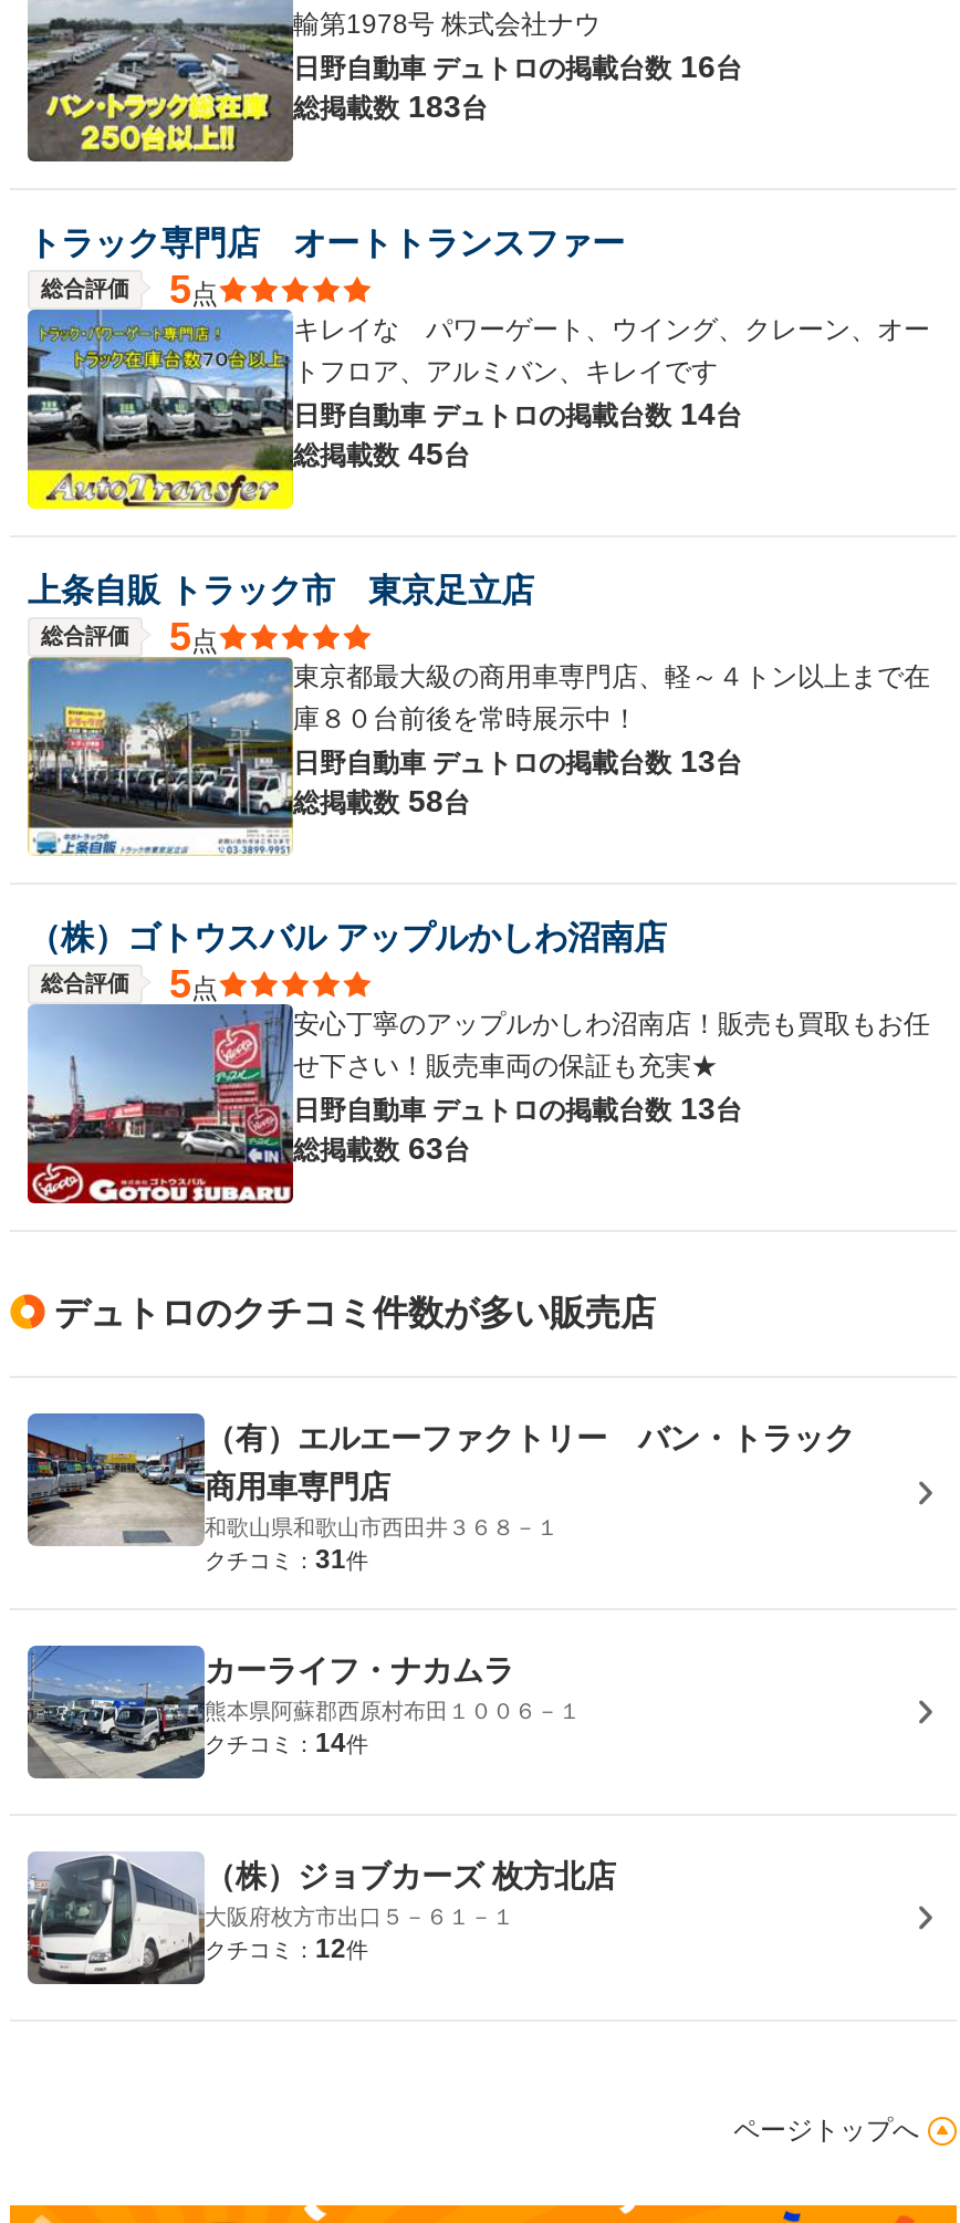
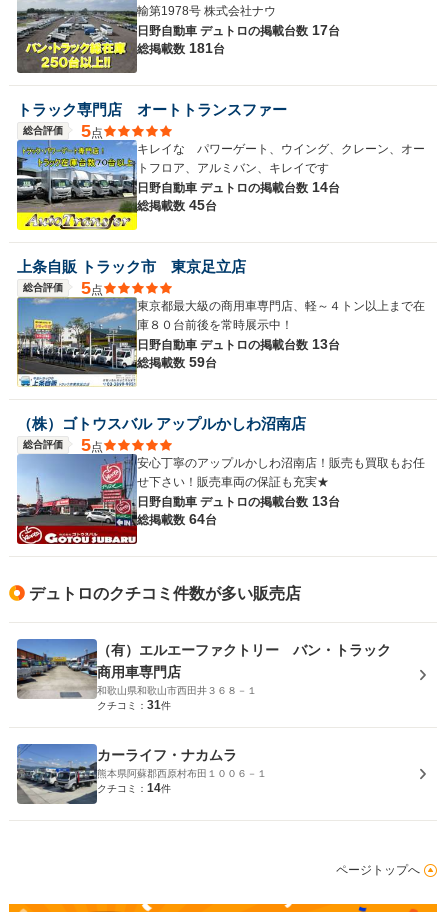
- 日野自動車 デュトロの掲載台数 16台
+ 日野自動車 デュトロの掲載台数 17台

- 総掲載数 183台
+ 総掲載数 181台

- 総掲載数 58台
+ 総掲載数 59台

- 総掲載数 63台
+ 総掲載数 64台

- [image]
- （株）ジョブカーズ 枚方北店
- 大阪府枚方市出口５－６１－１
- クチコミ：12件
